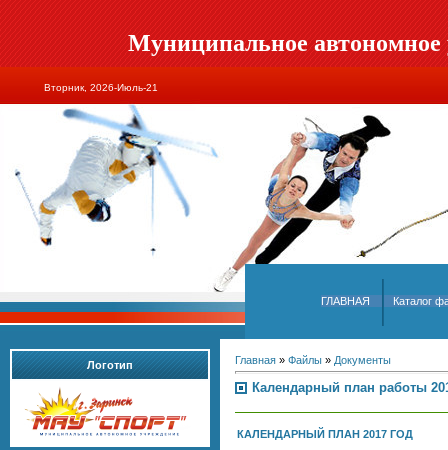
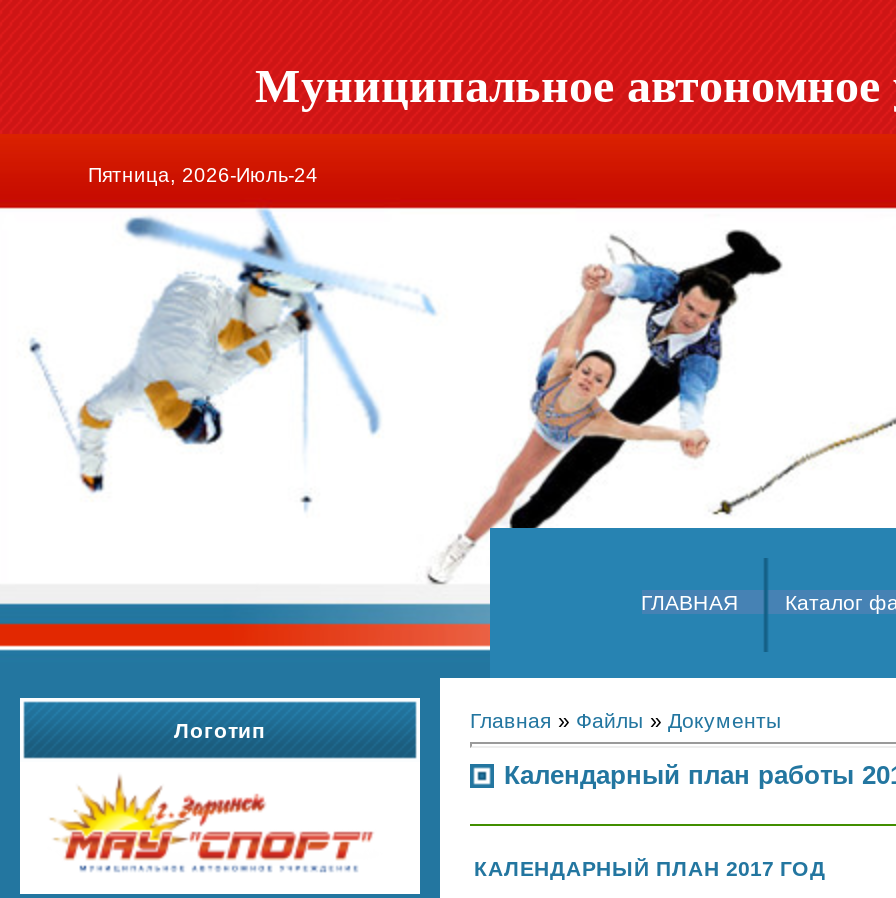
- Вторник, 2026-Июль-21
+ Пятница, 2026-Июль-24
